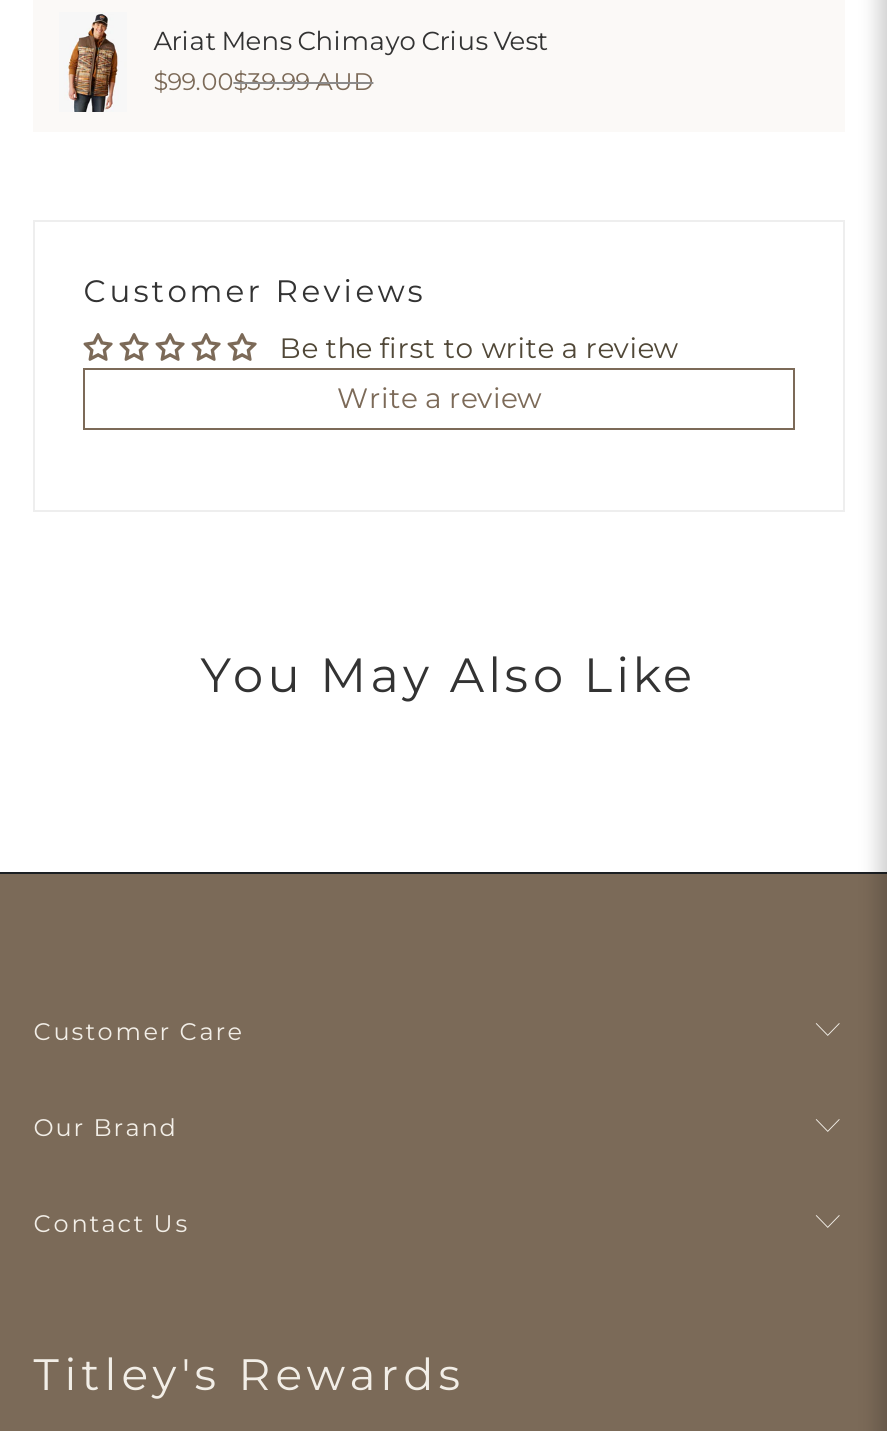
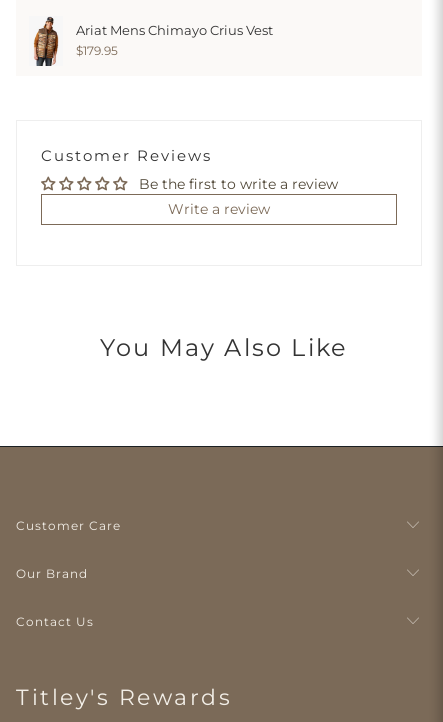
- $99.00$39.99 AUD
+ $179.95
